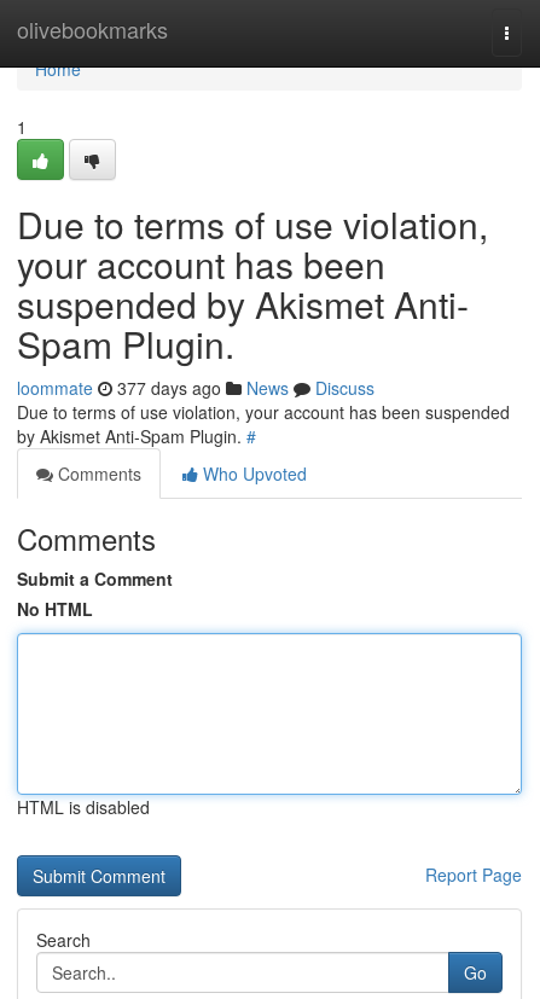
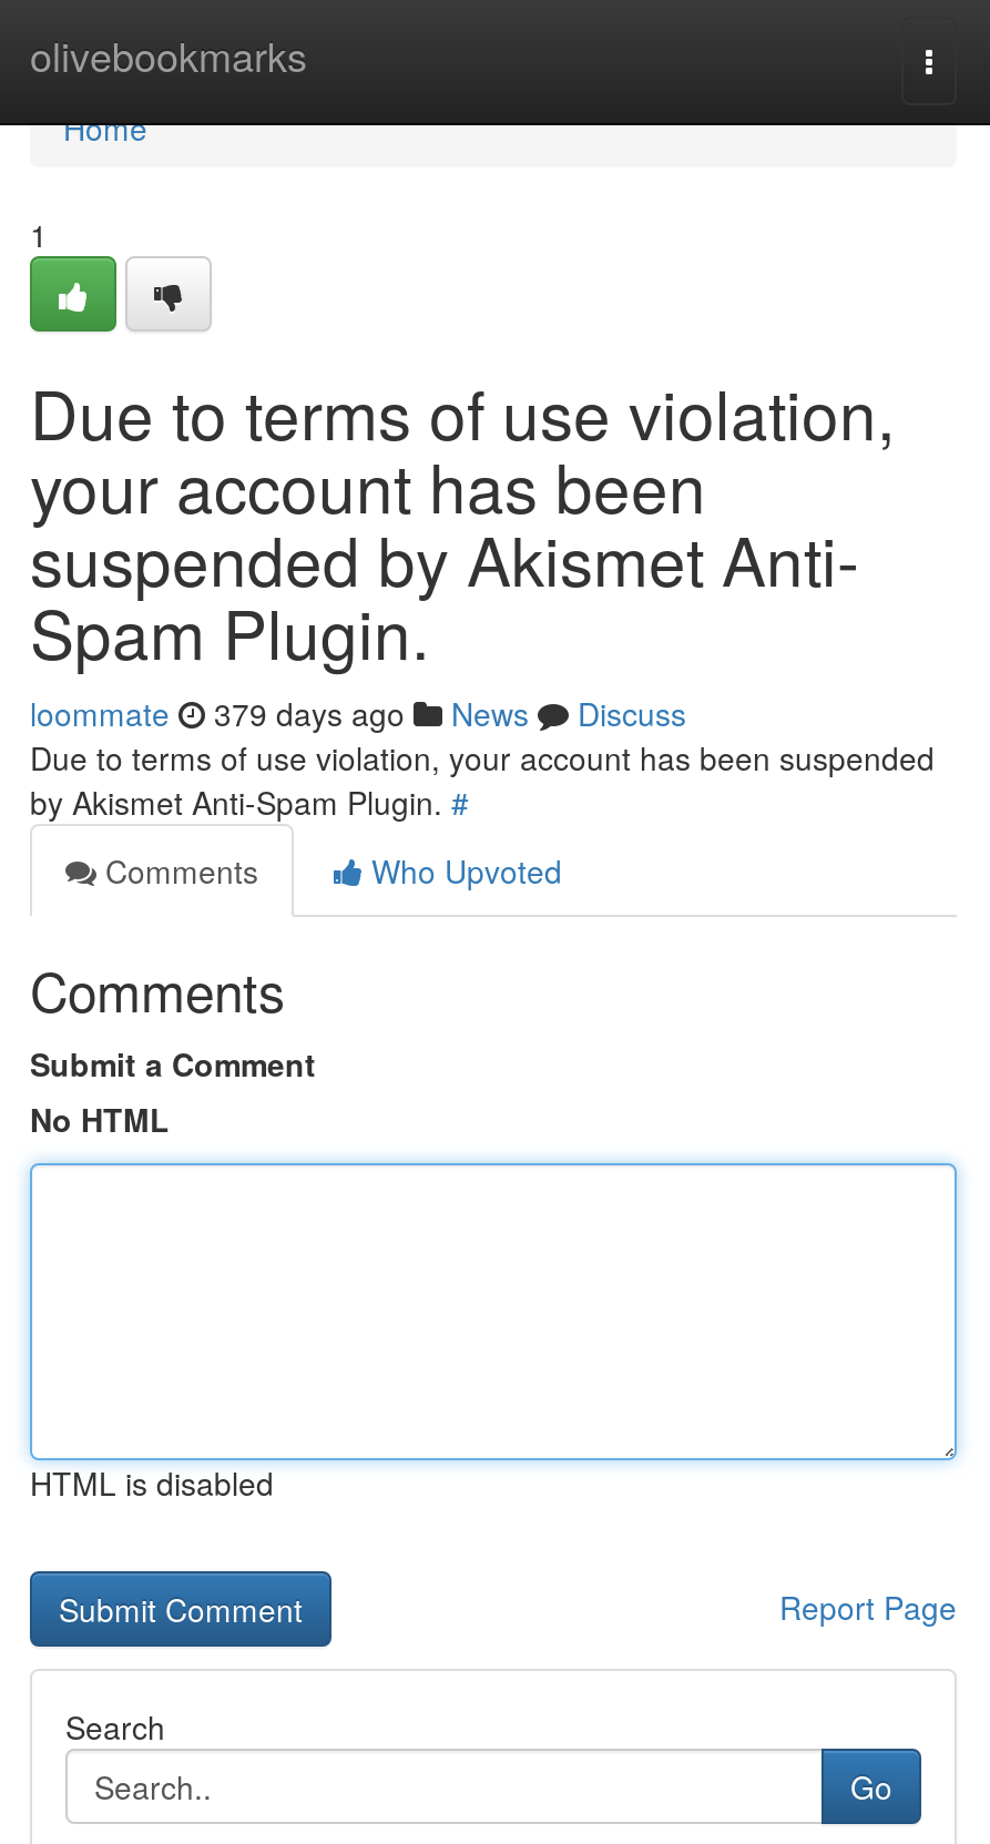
- loommate 377 days ago News Discuss
+ loommate 379 days ago News Discuss
